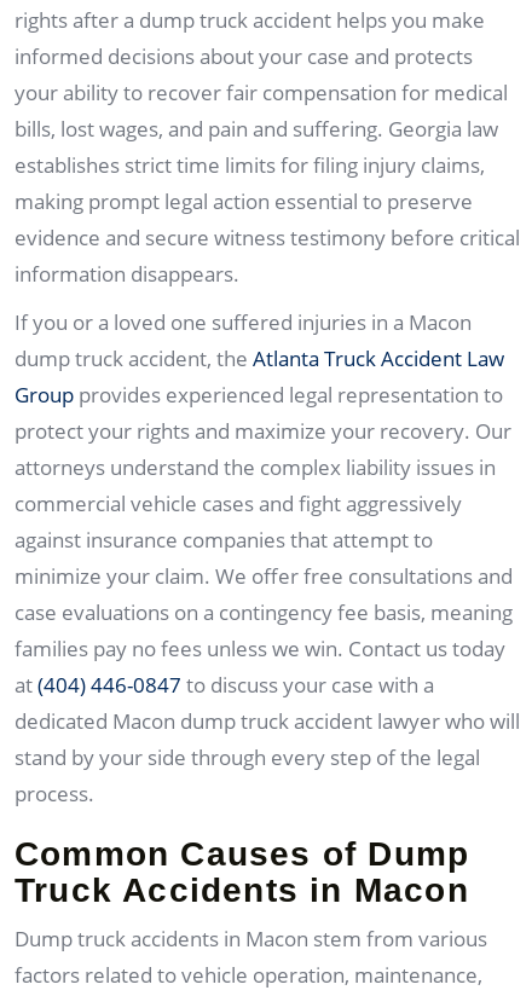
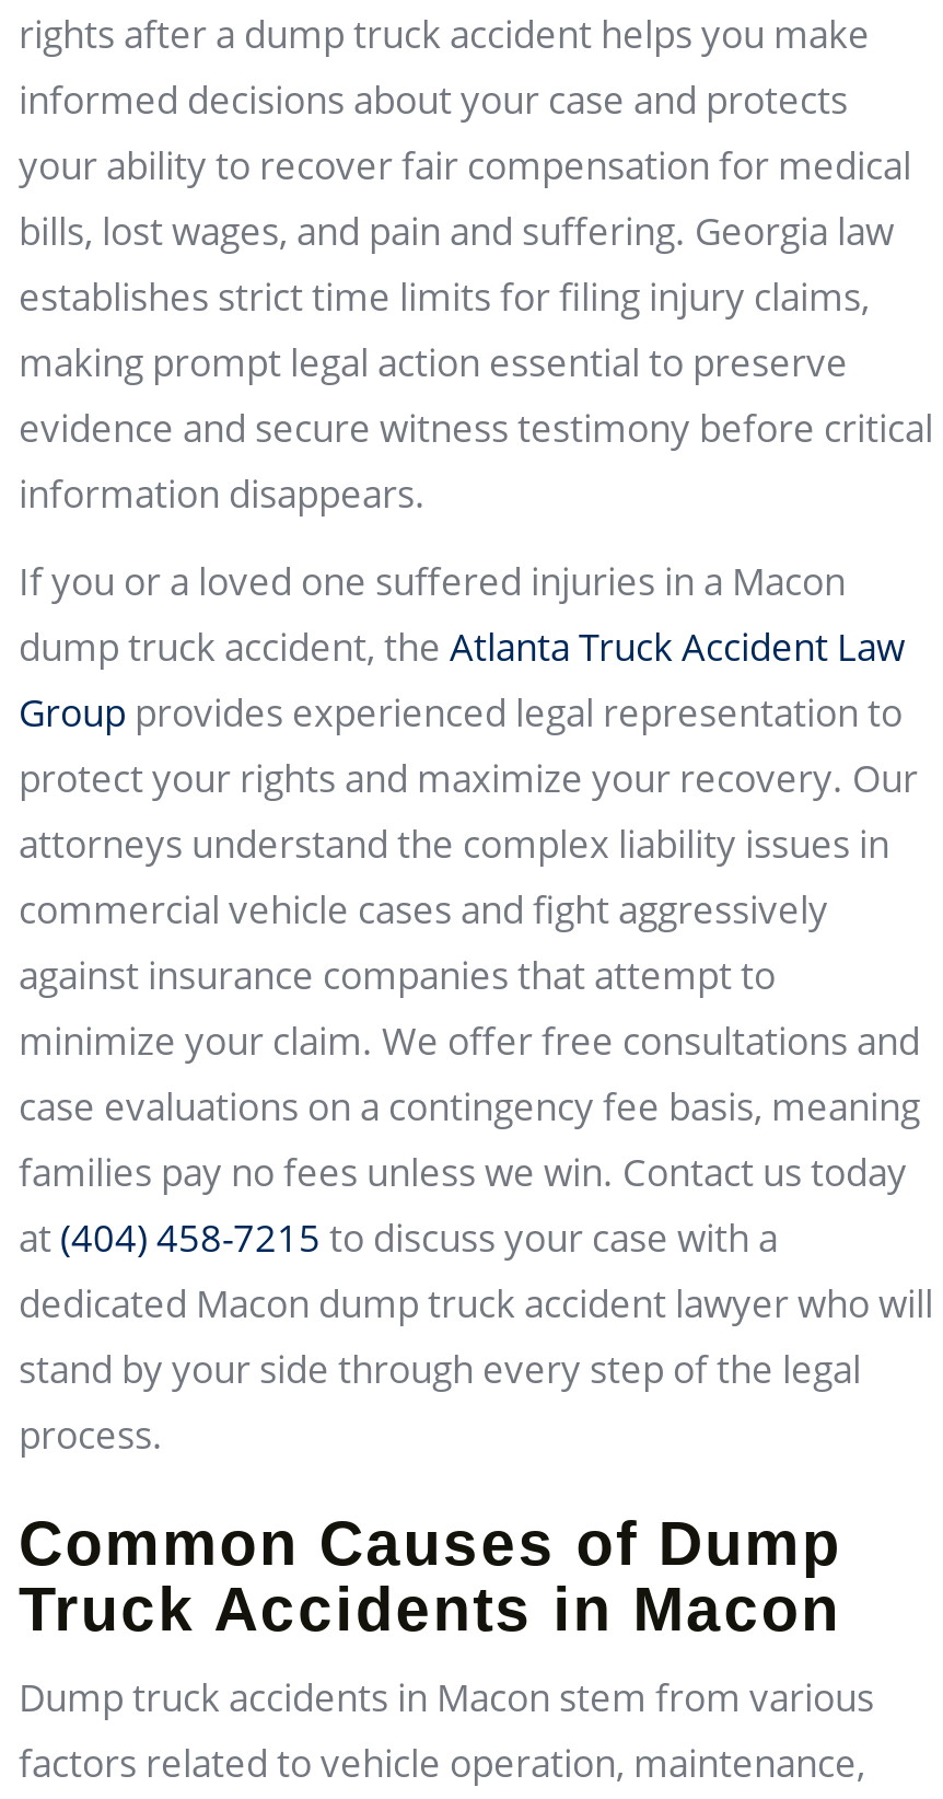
- at (404) 446-0847 to discuss your case with a
+ at (404) 458-7215 to discuss your case with a
